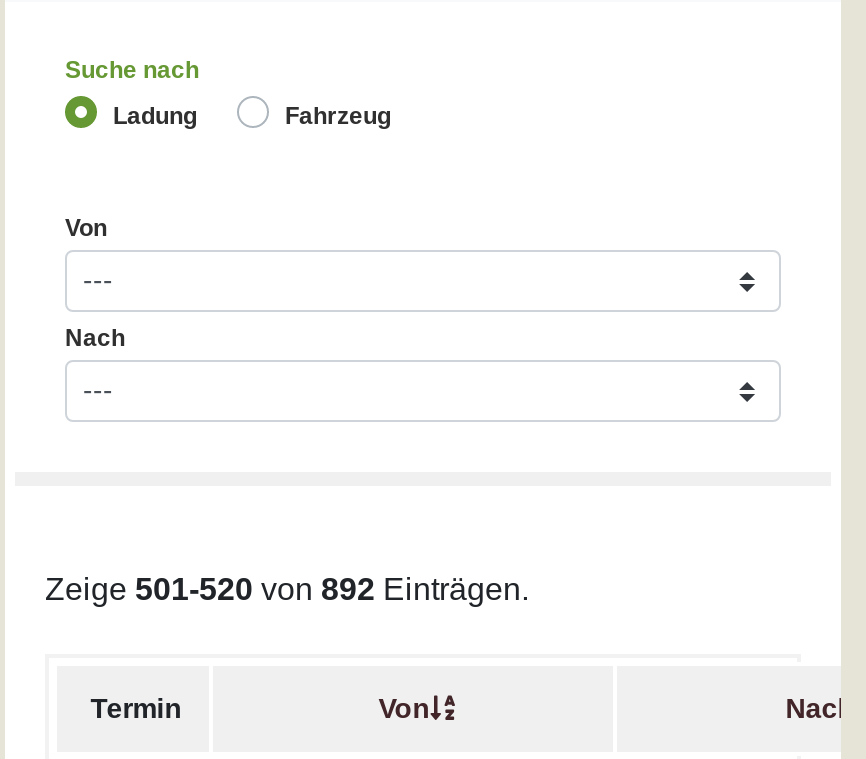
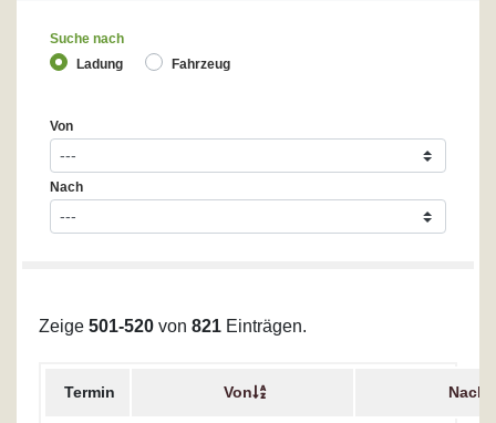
- Zeige 501-520 von 892 Einträgen.
+ Zeige 501-520 von 821 Einträgen.
